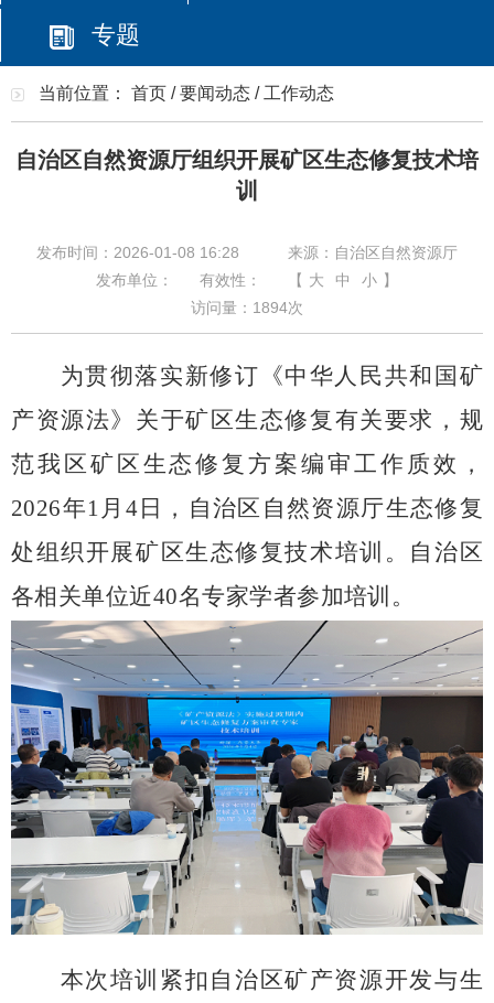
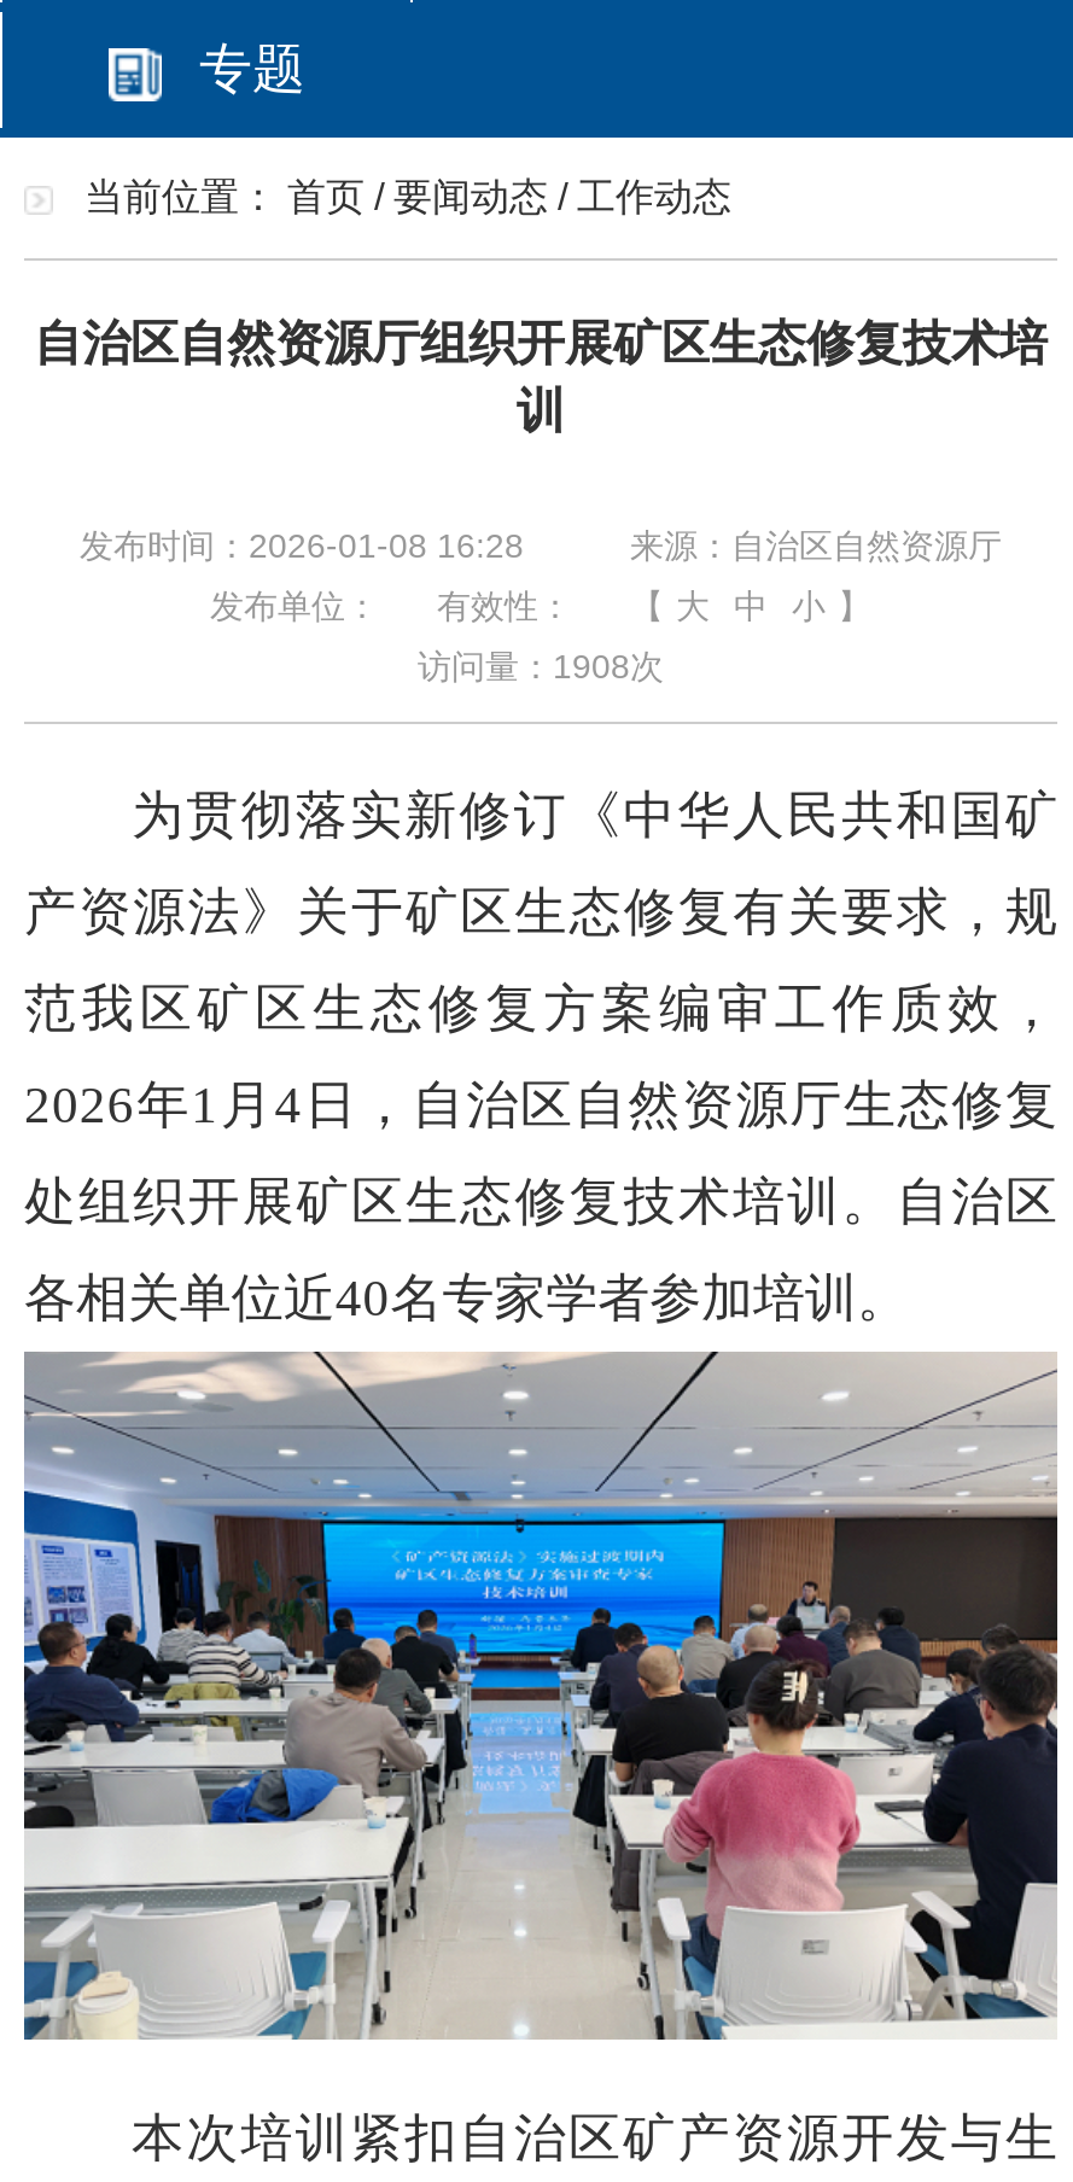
- 访问量：1894次
+ 访问量：1908次
